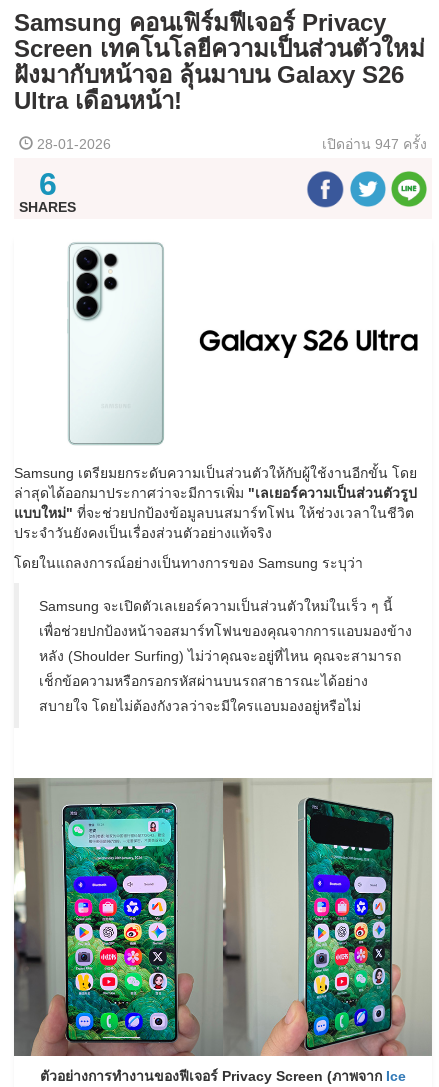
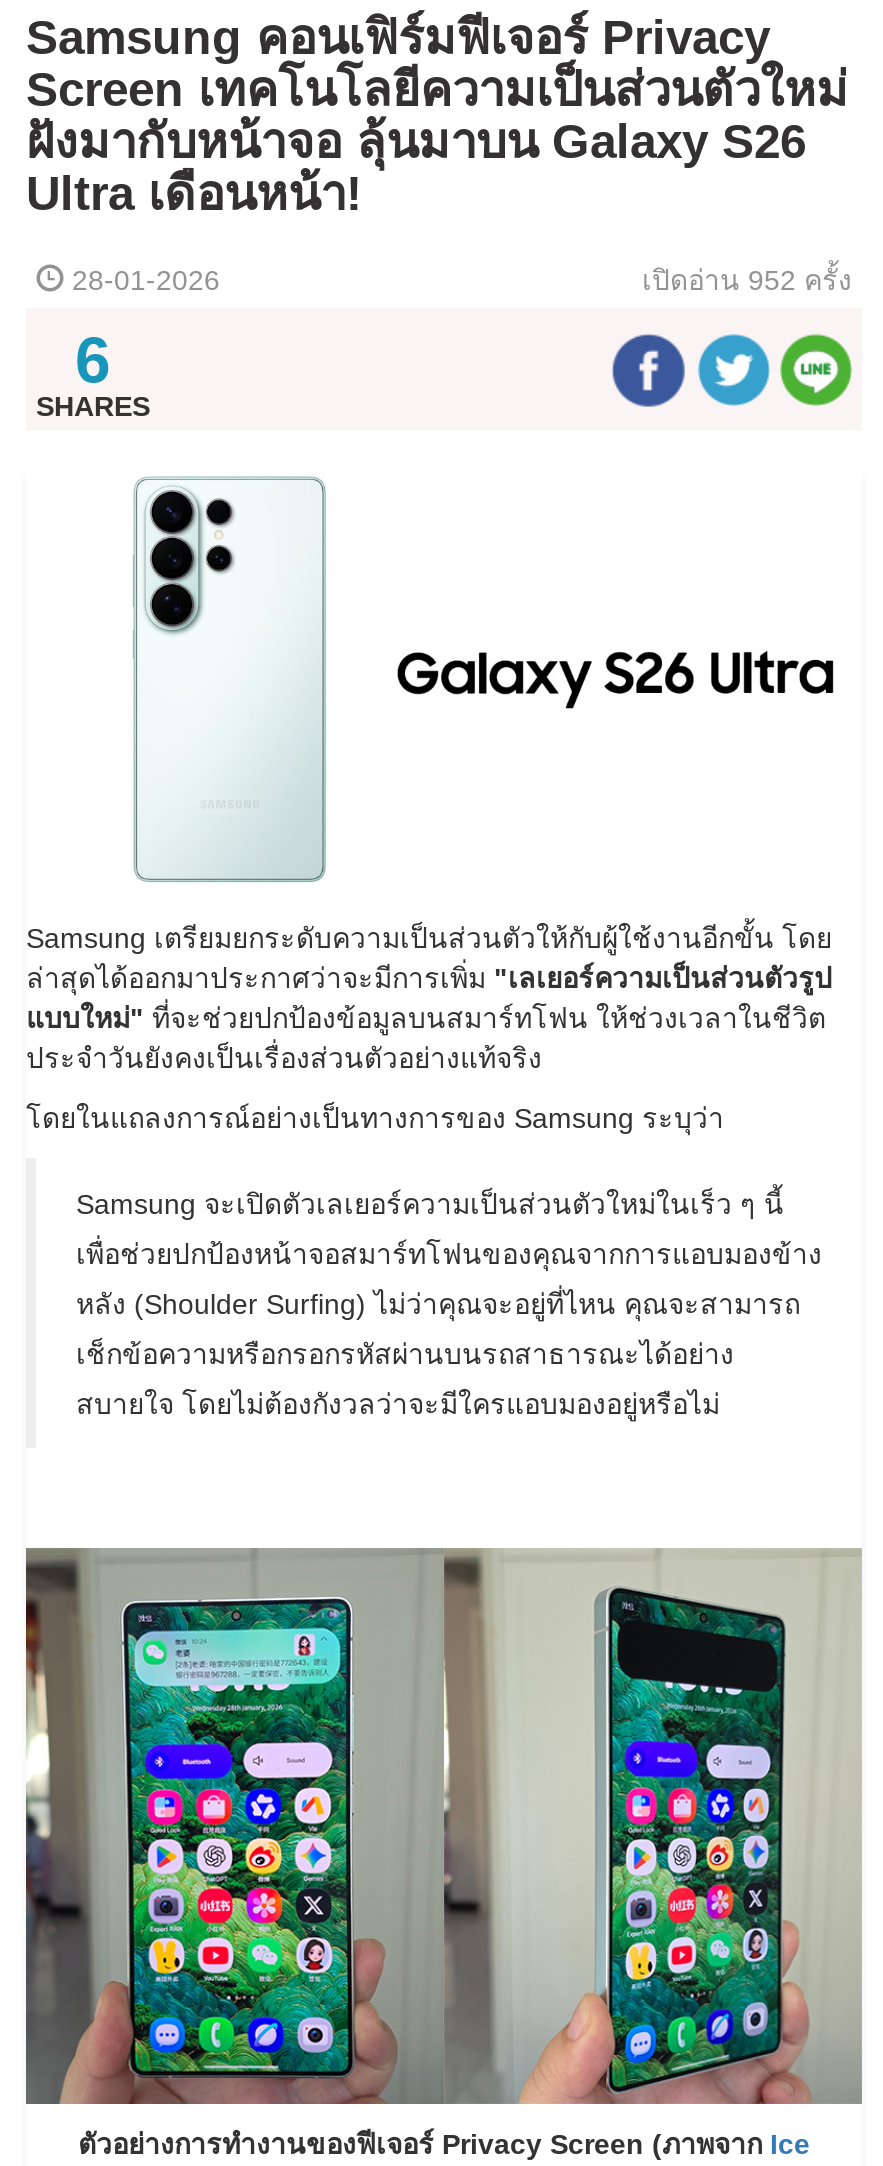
- เปิดอ่าน 947 ครั้ง
+ เปิดอ่าน 952 ครั้ง
